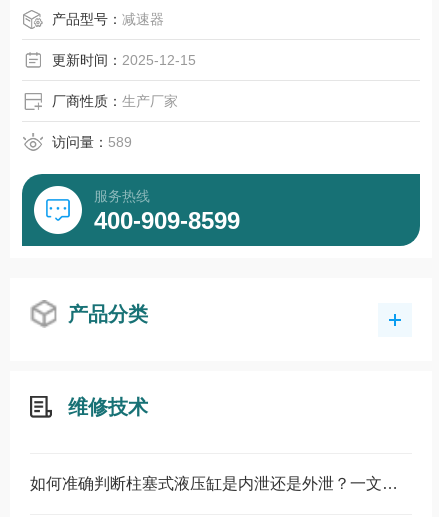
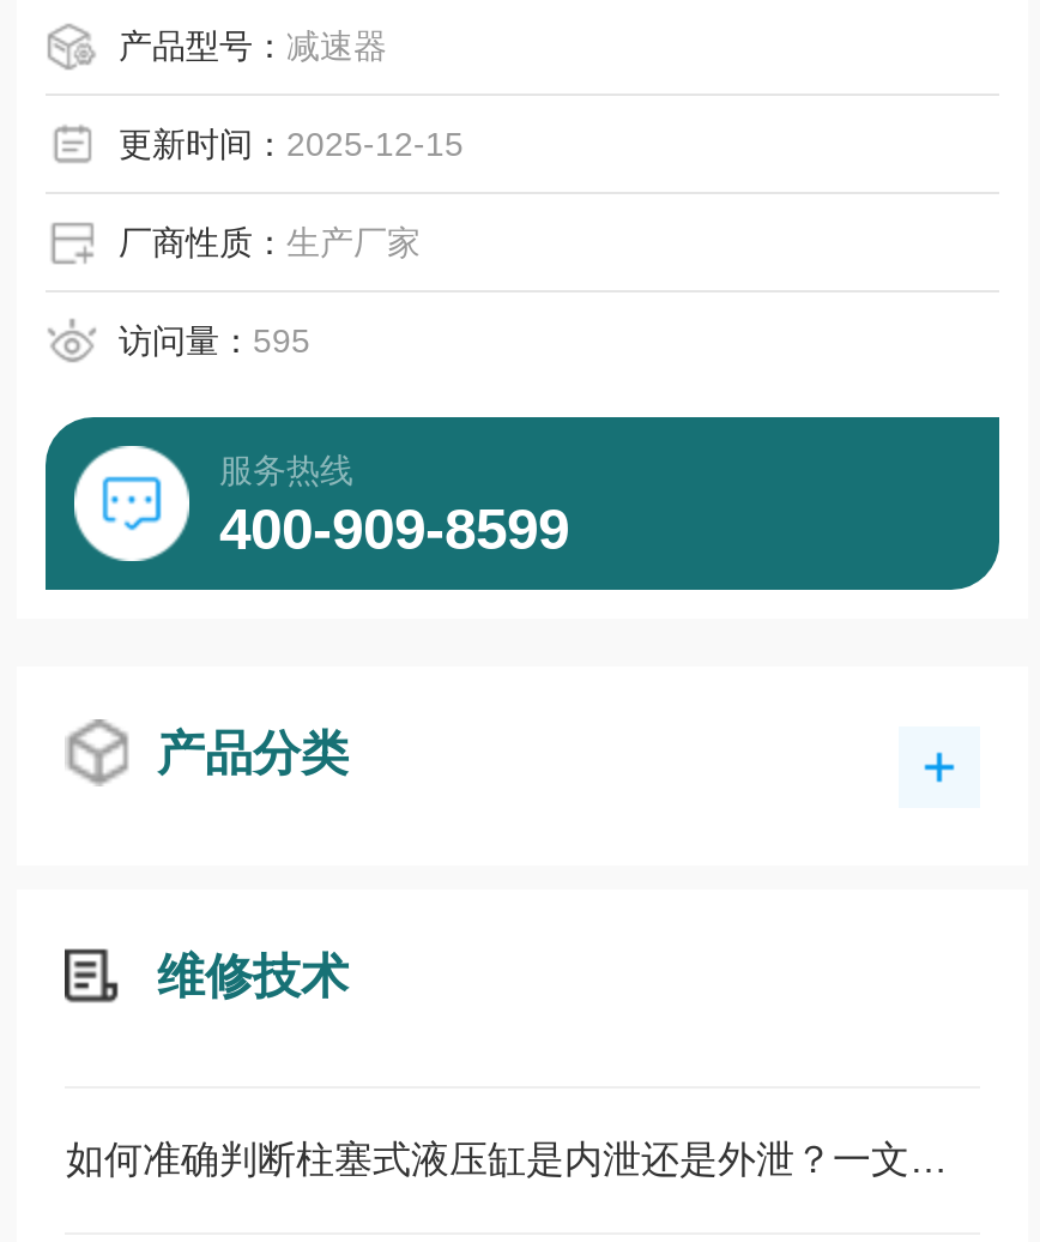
- 访问量：589
+ 访问量：595
